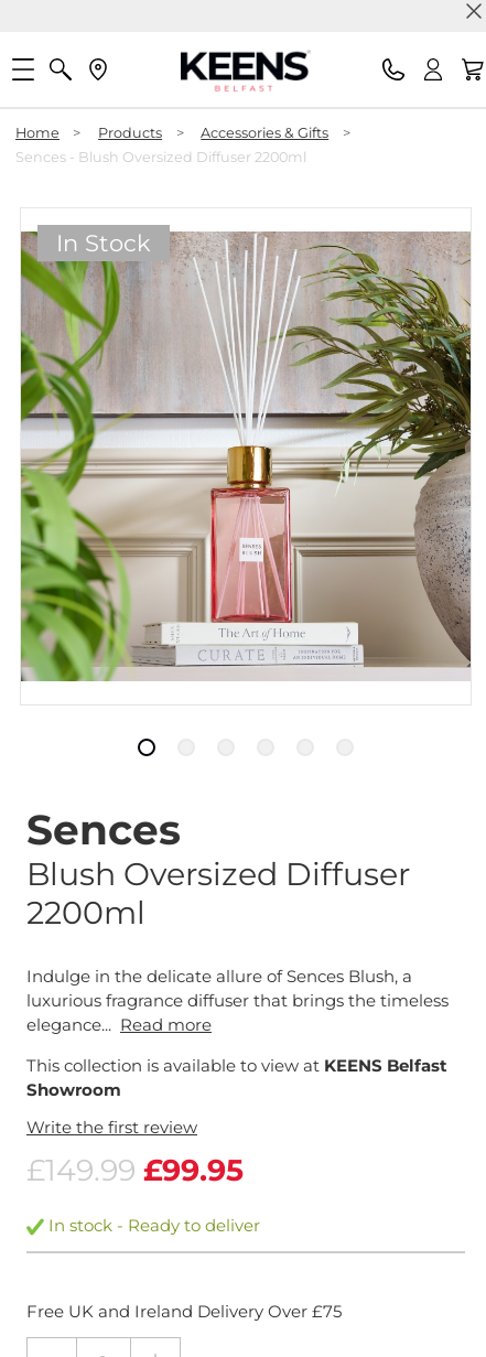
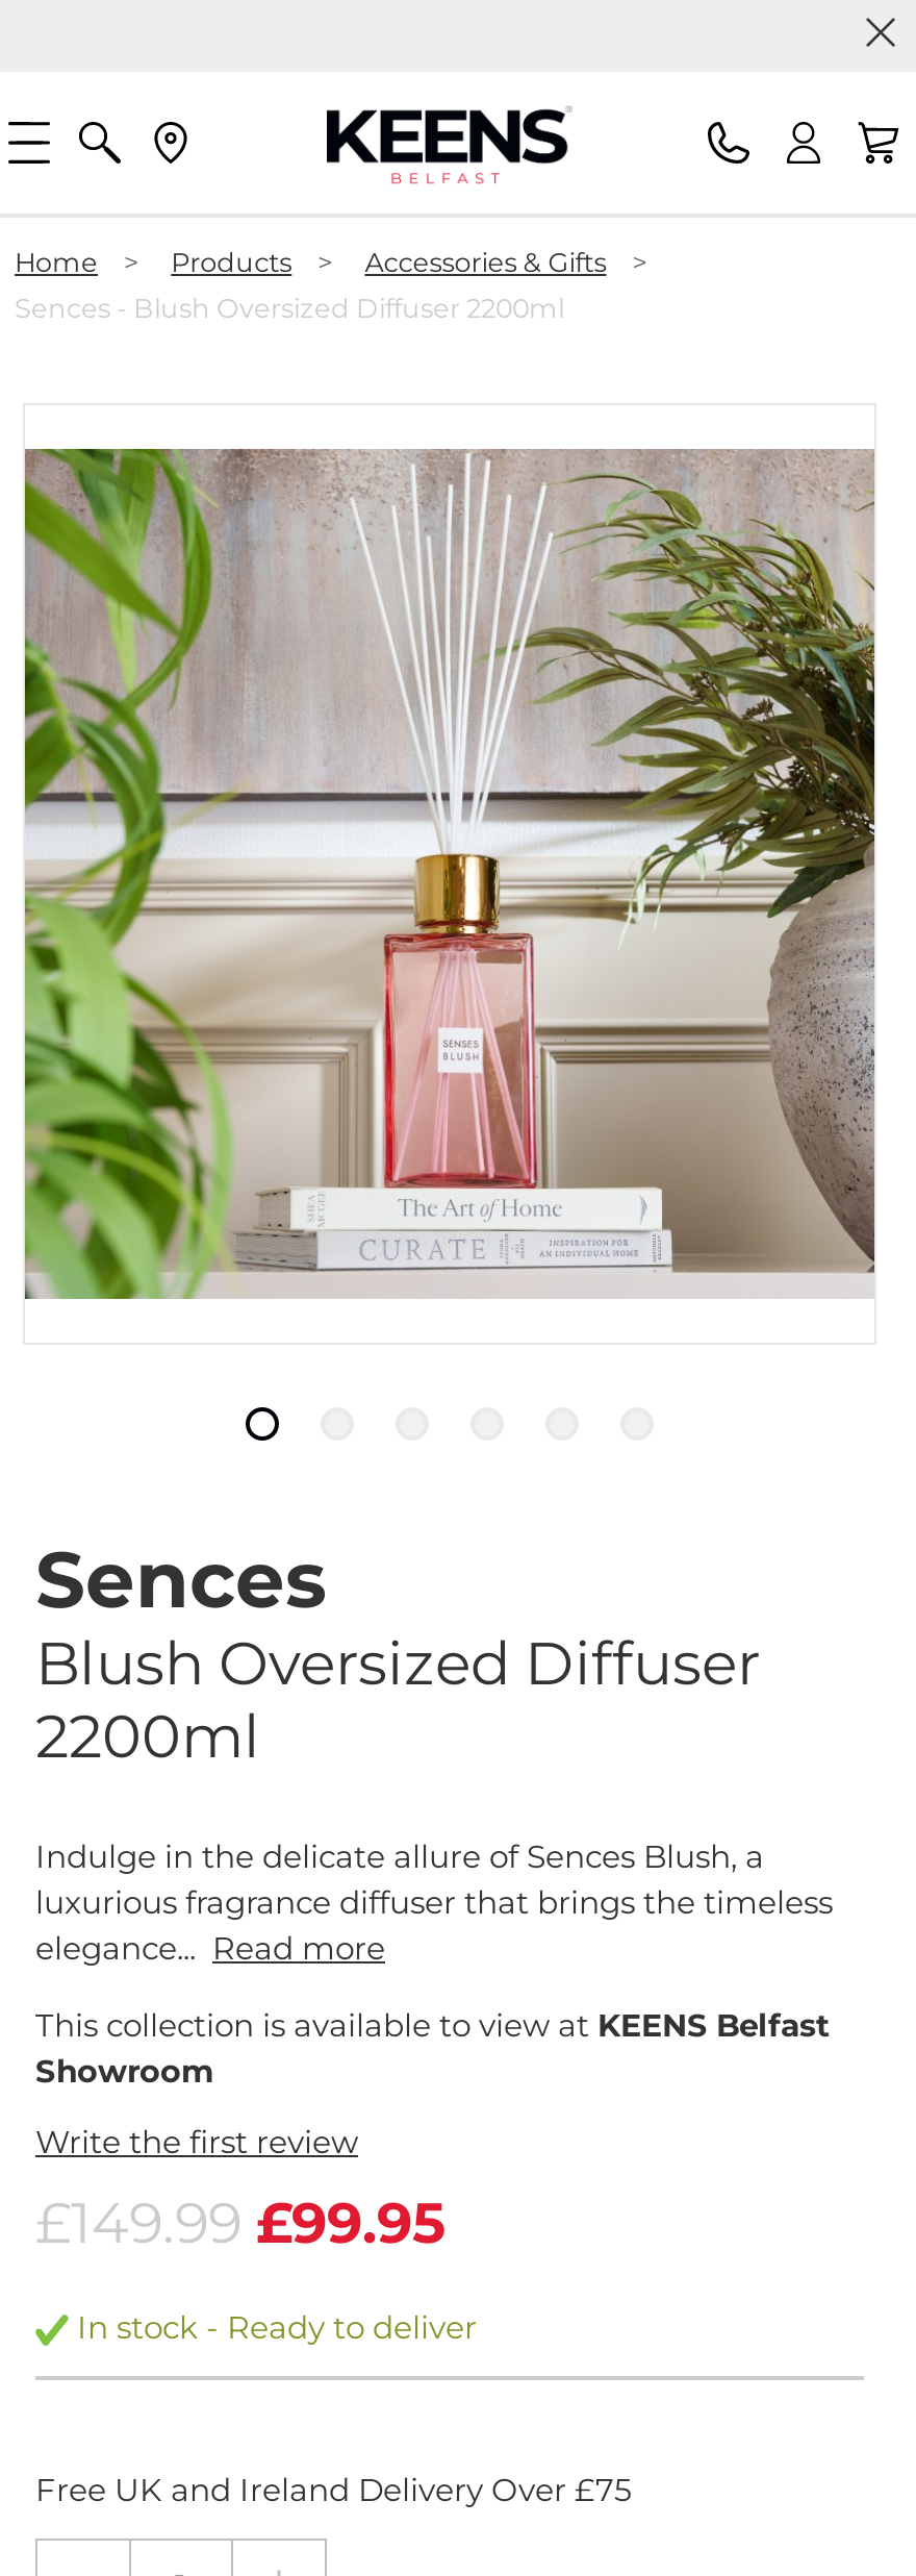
- In Stock
